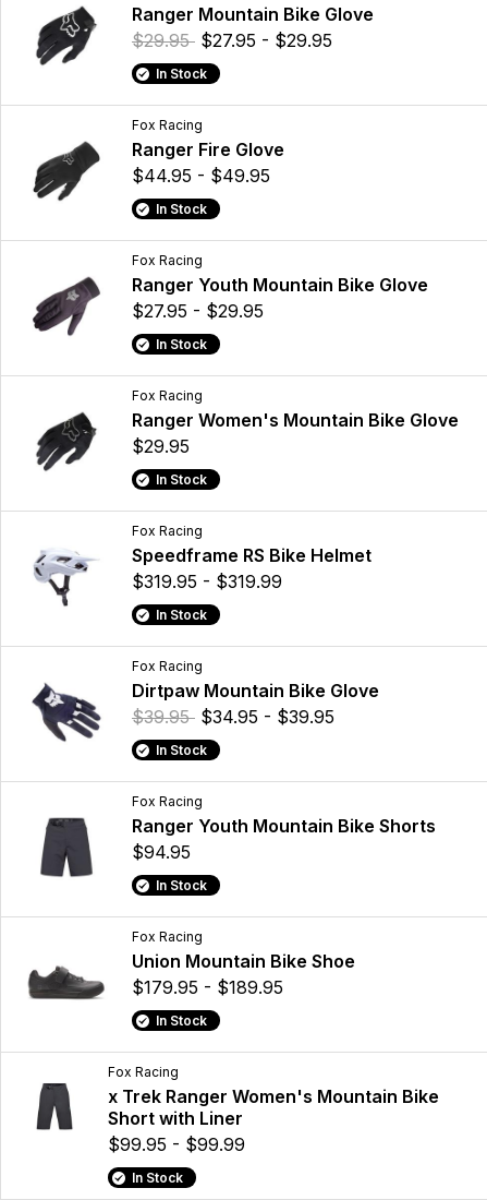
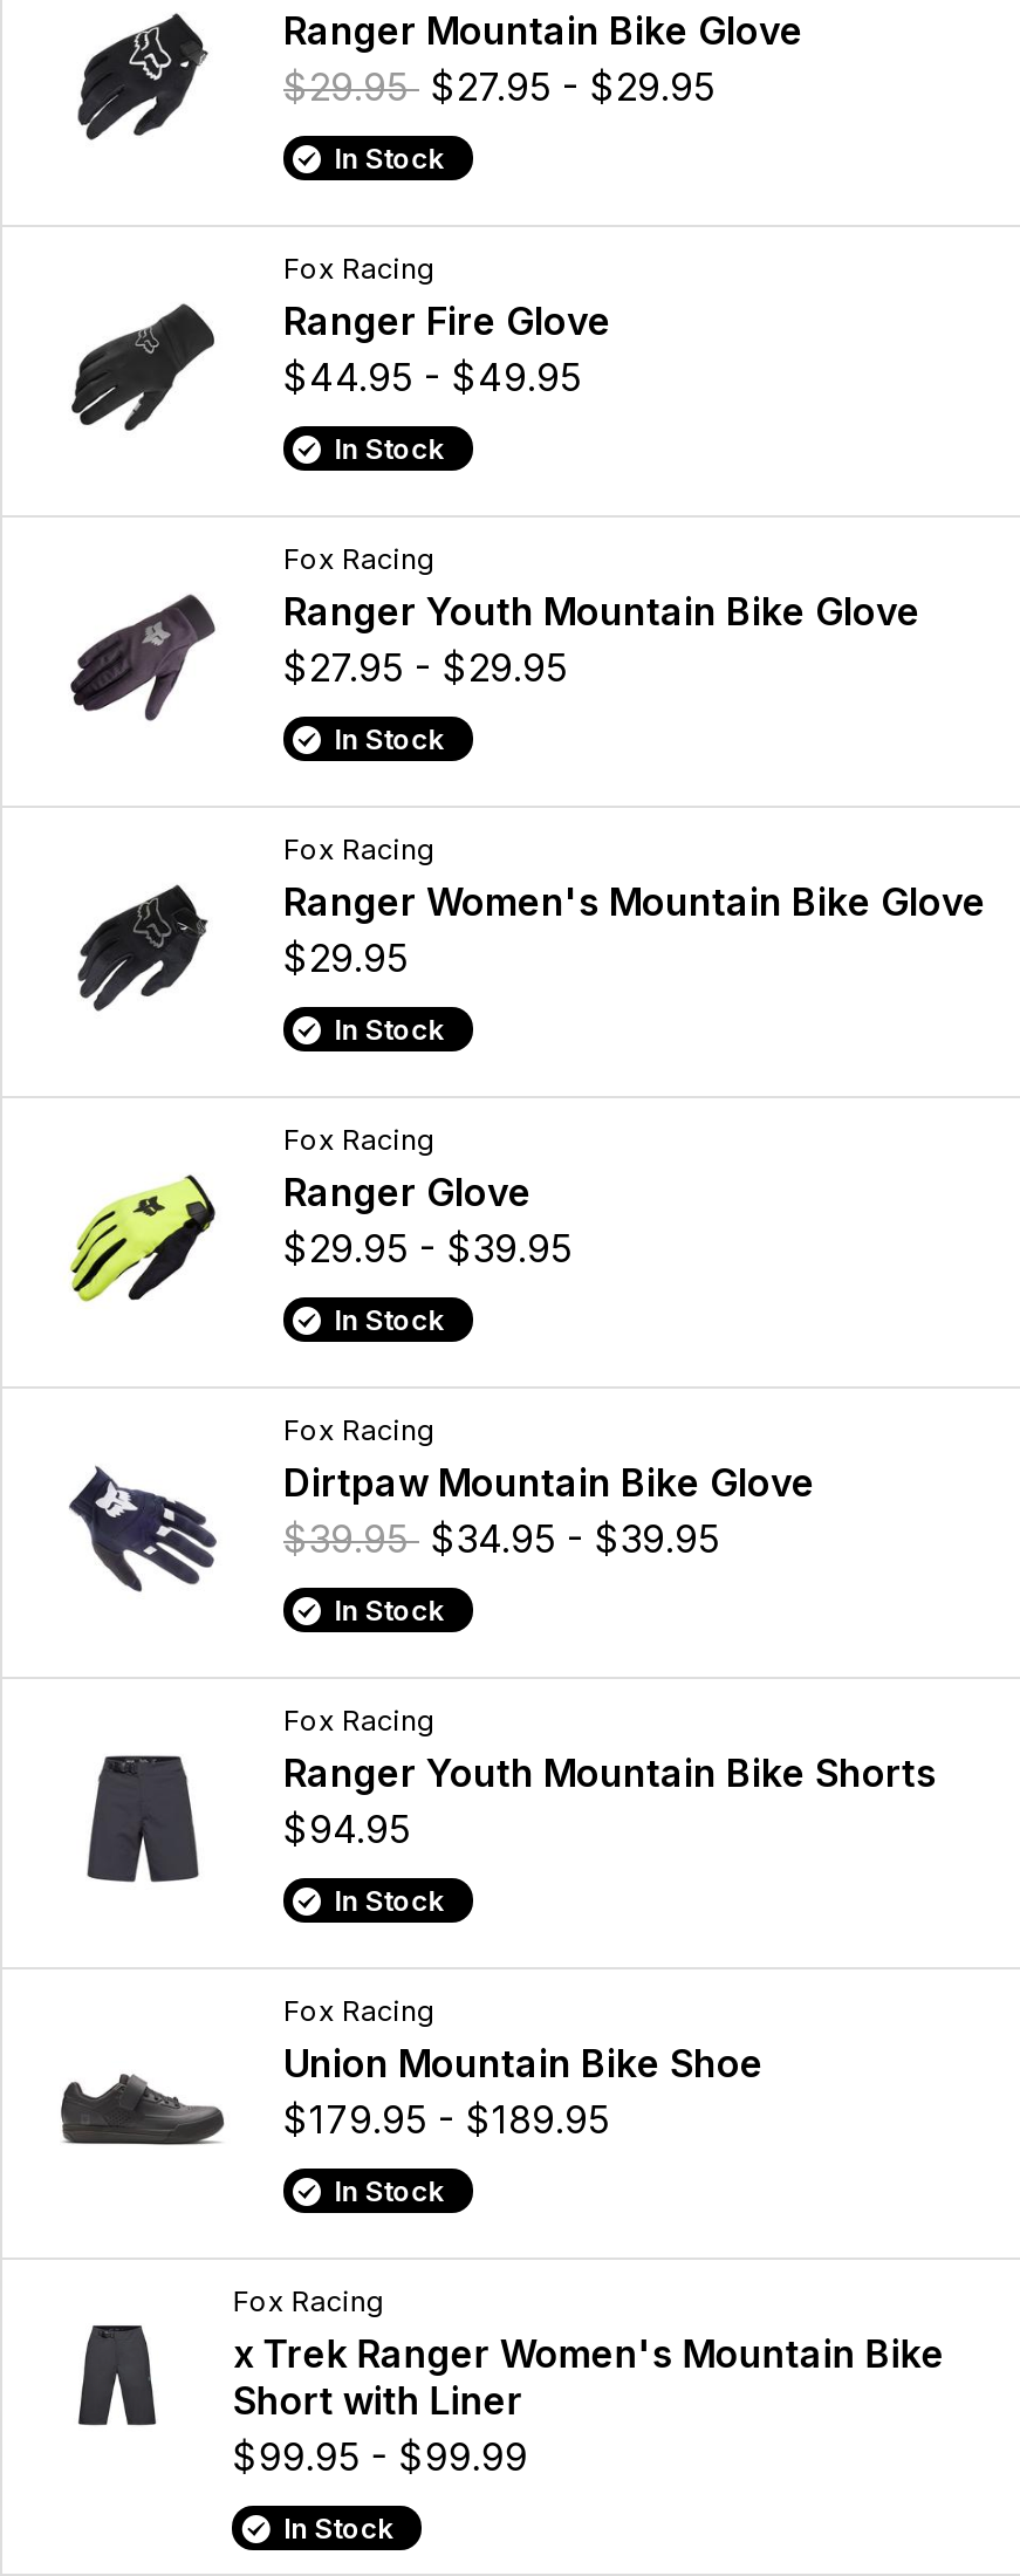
- [image]
- Speedframe RS Bike Helmet
- $319.95 - $319.99
+ [image]
+ Ranger Glove
+ $29.95 - $39.95
